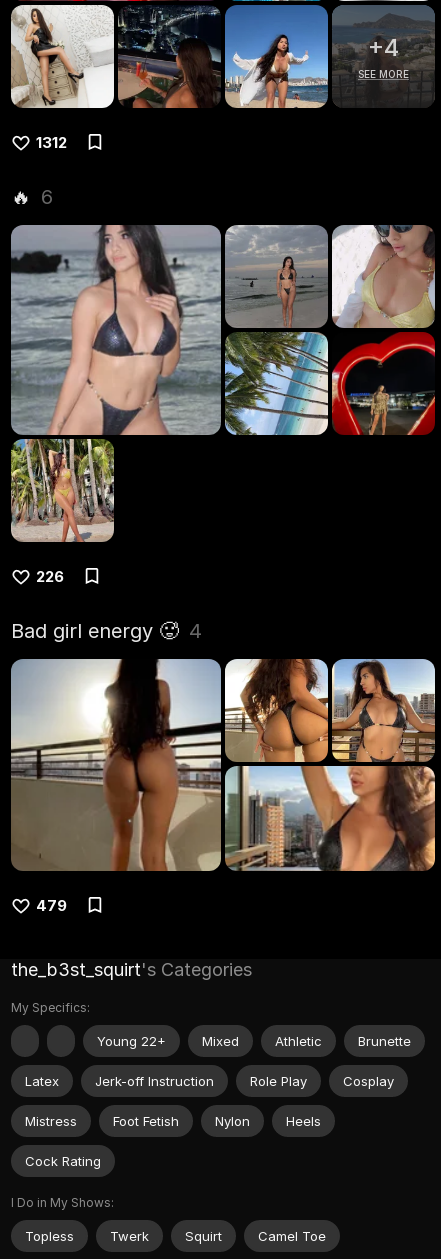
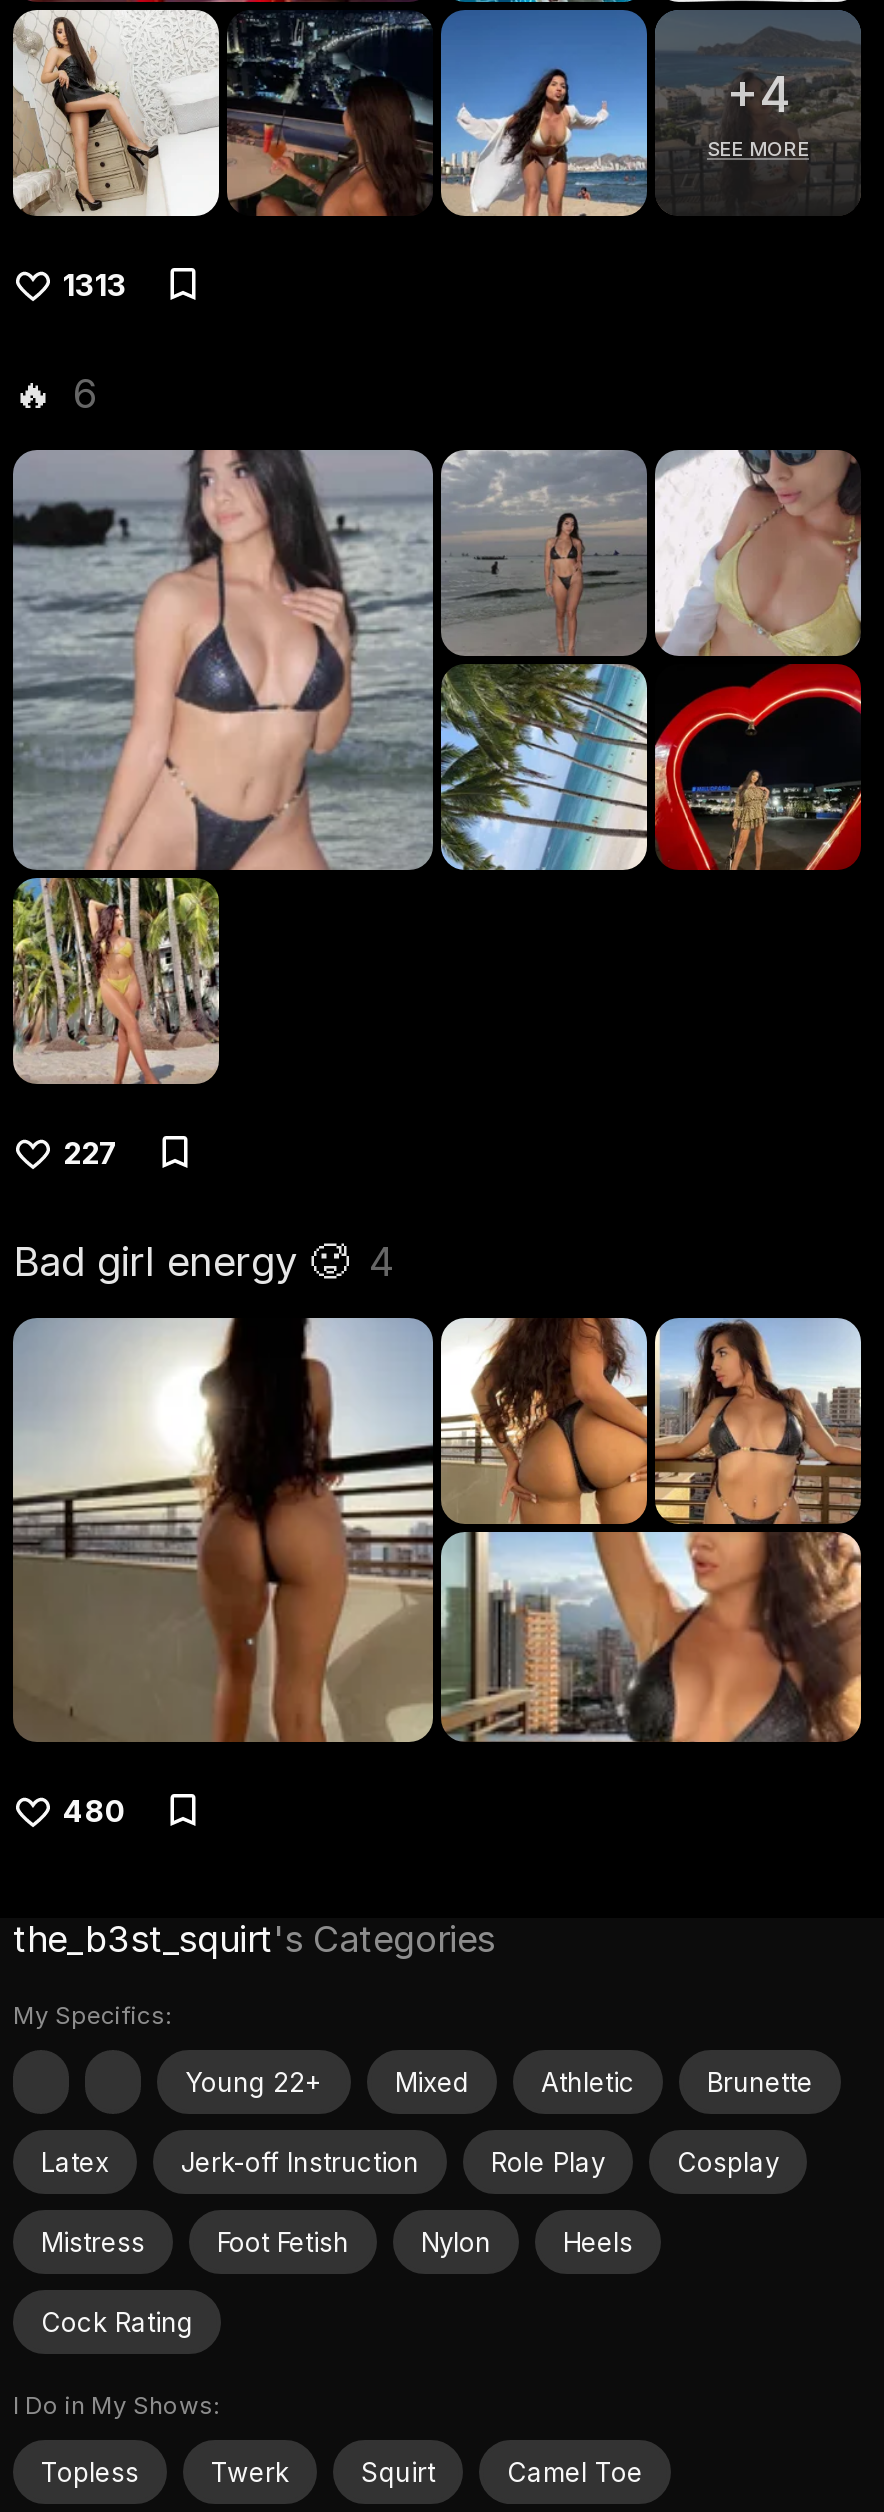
- 1312
+ 1313

- 226
+ 227

- 479
+ 480
